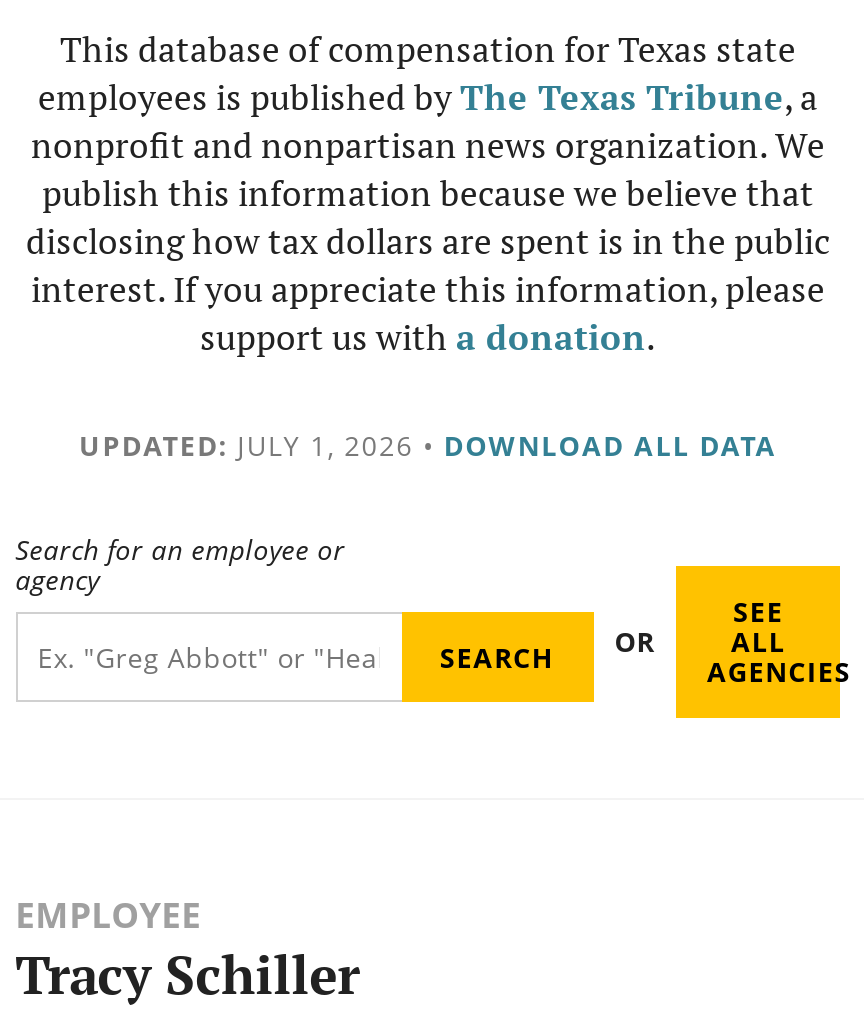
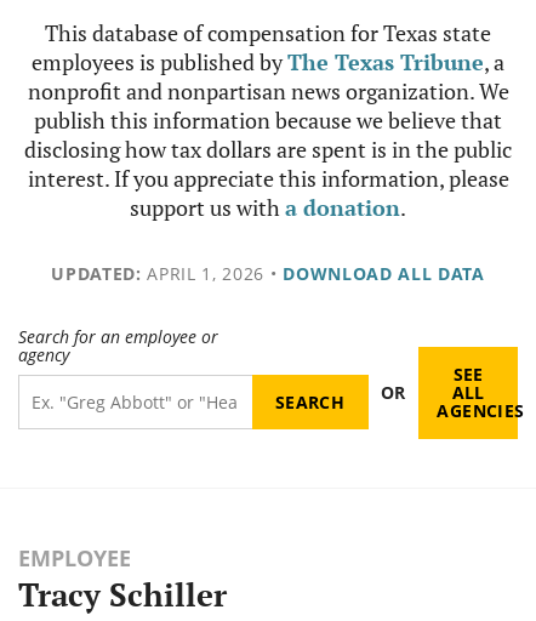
- UPDATED: JULY 1, 2026 • DOWNLOAD ALL DATA
+ UPDATED: APRIL 1, 2026 • DOWNLOAD ALL DATA
